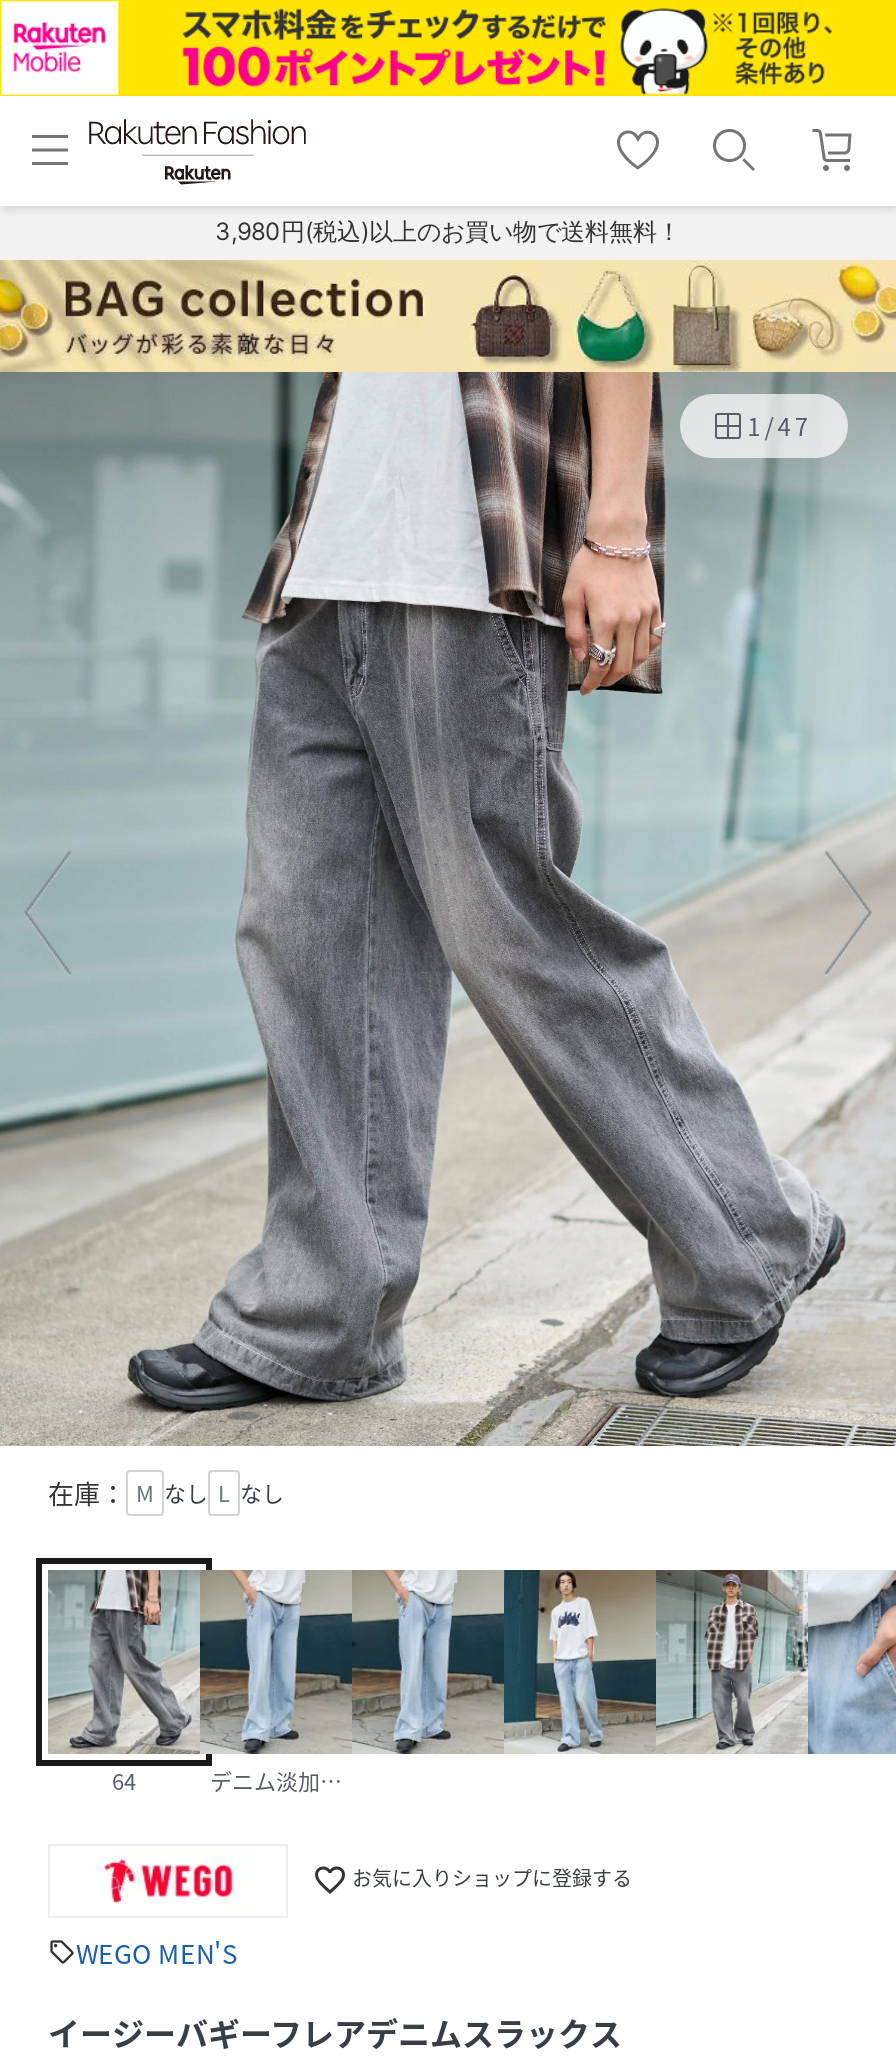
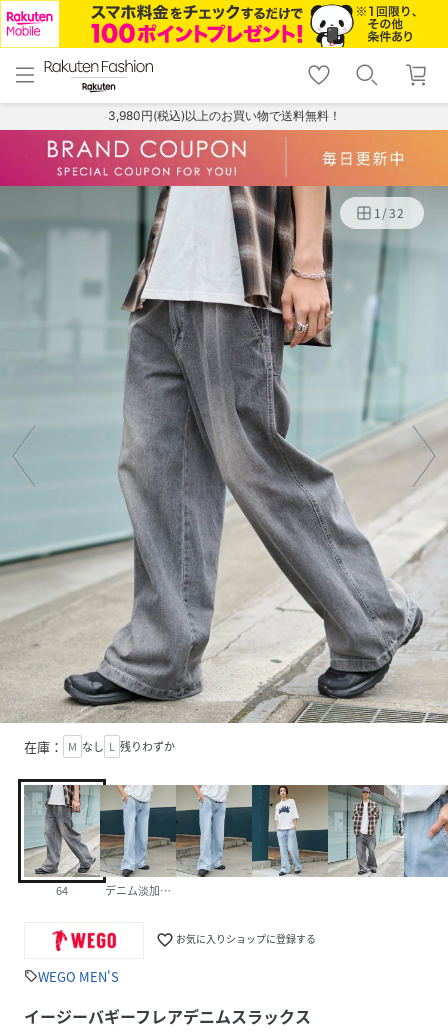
- [image]
- 1 /47
+ [image]
+ 1 /32

- 在庫： M なし L なし
+ 在庫： M なし L 残りわずか
